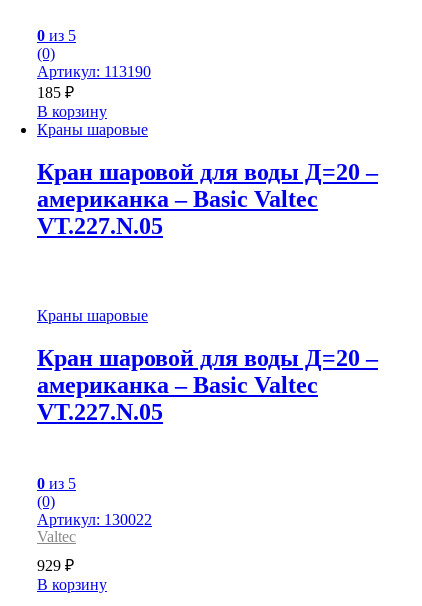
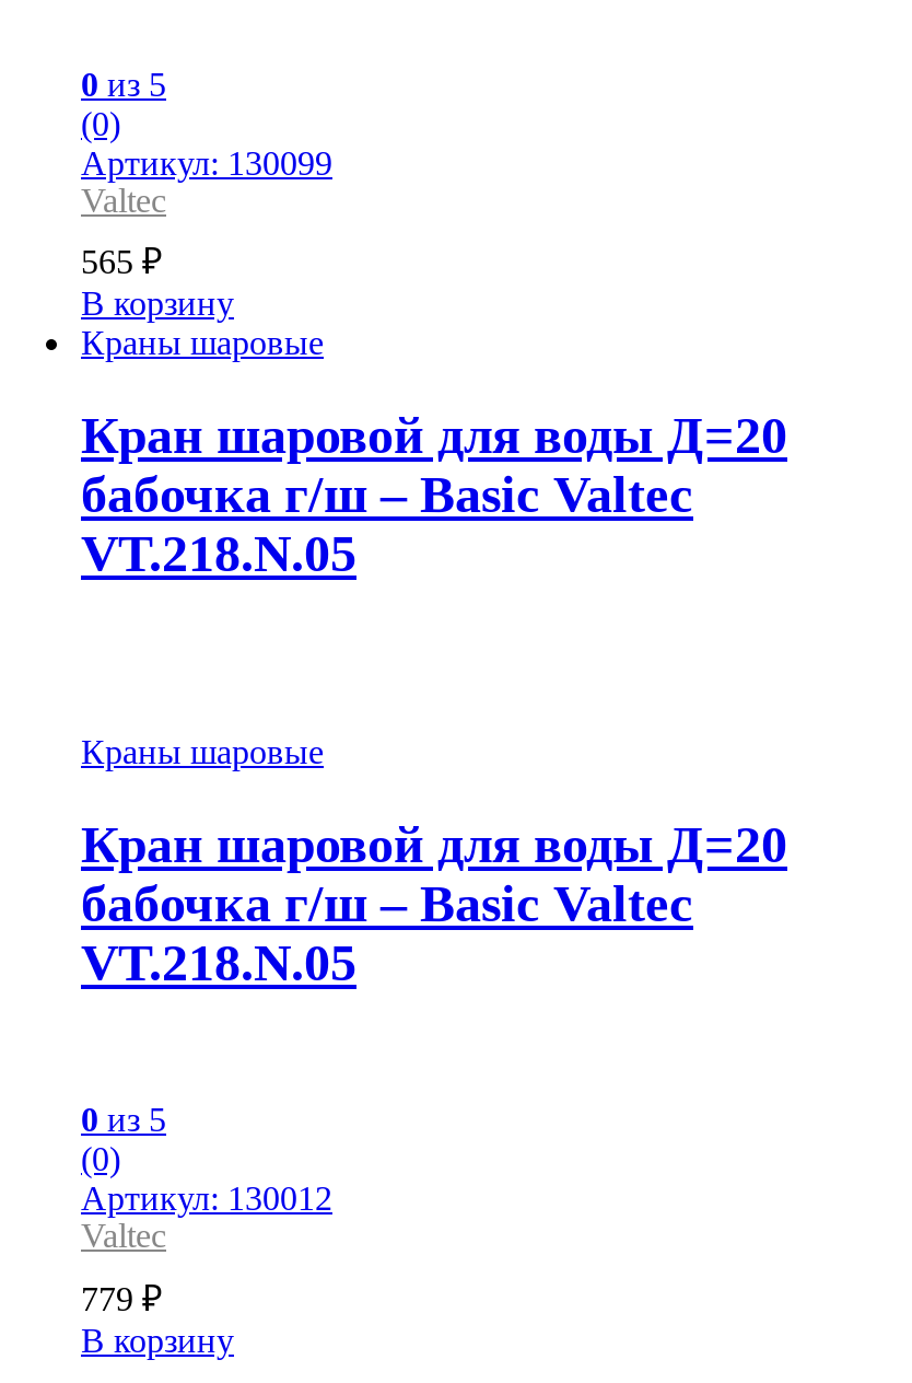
- Артикул: 113190
- 185 ₽
+ Артикул: 130099
+ Valtec
+ 565 ₽

- Кран шаровой для воды Д=20 –
- американка – Basic Valtec
- VT.227.N.05
+ Кран шаровой для воды Д=20
+ бабочка г/ш – Basic Valtec
+ VT.218.N.05

- Кран шаровой для воды Д=20 –
- американка – Basic Valtec
- VT.227.N.05
+ Кран шаровой для воды Д=20
+ бабочка г/ш – Basic Valtec
+ VT.218.N.05

- Артикул: 130022
+ Артикул: 130012

- 929 ₽
+ 779 ₽
